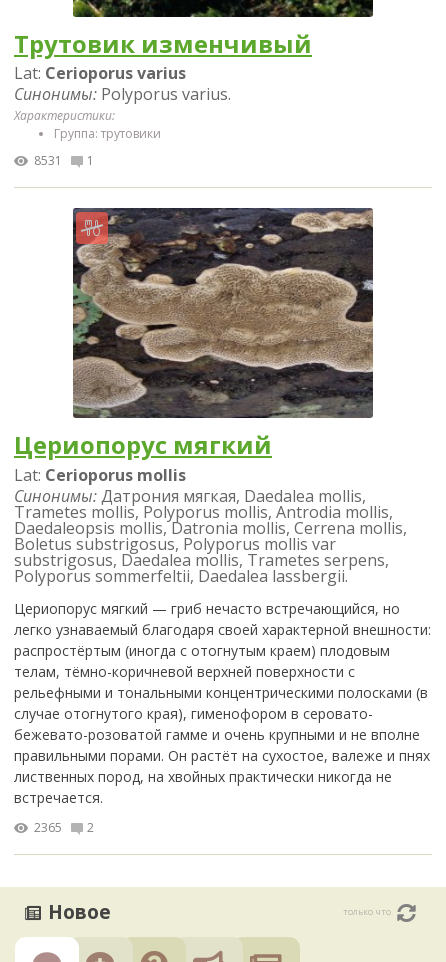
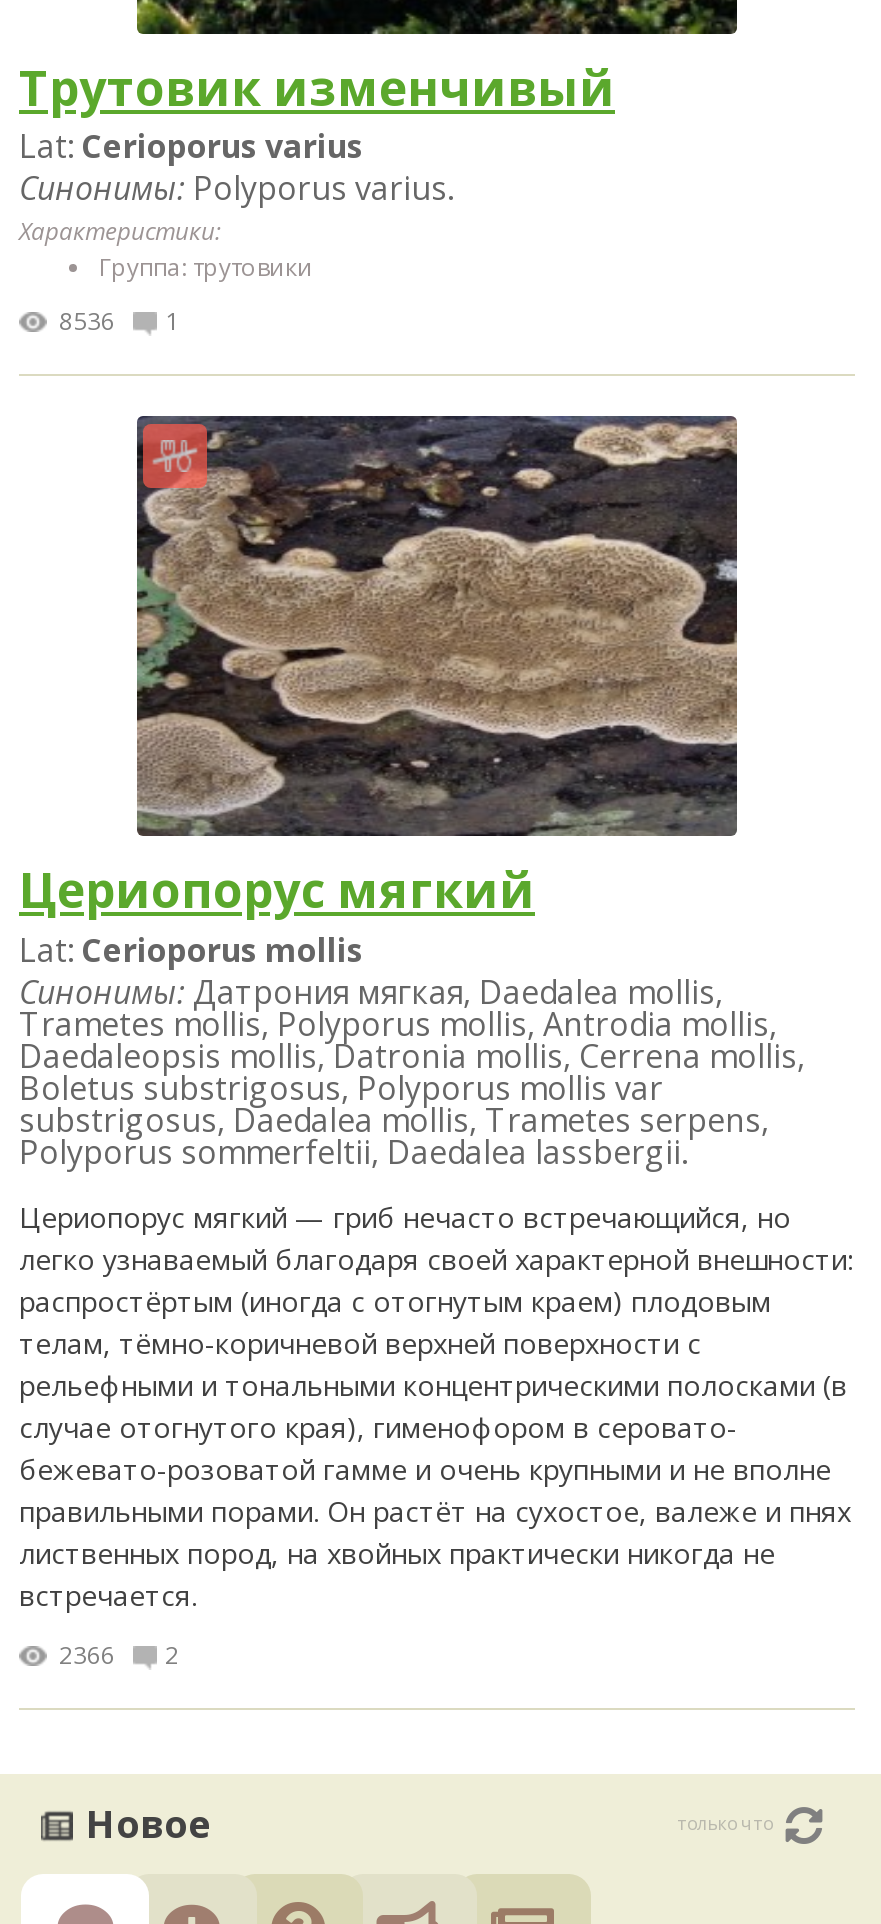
- 8531 1
+ 8536 1

- 2365 2
+ 2366 2
